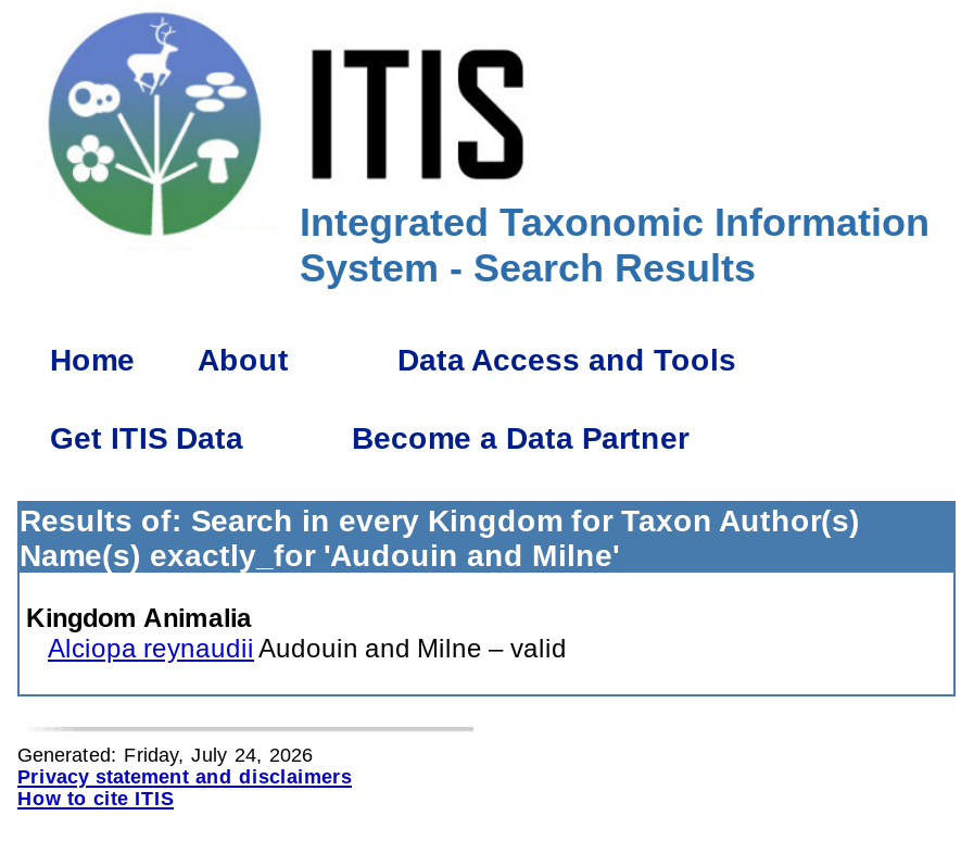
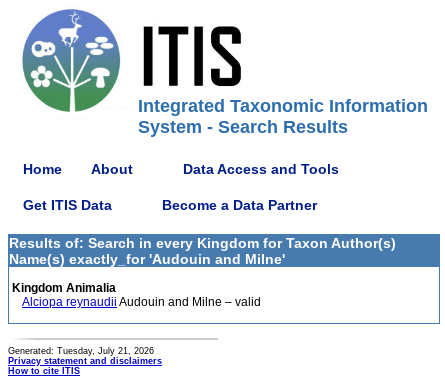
- Generated: Friday, July 24, 2026
+ Generated: Tuesday, July 21, 2026
